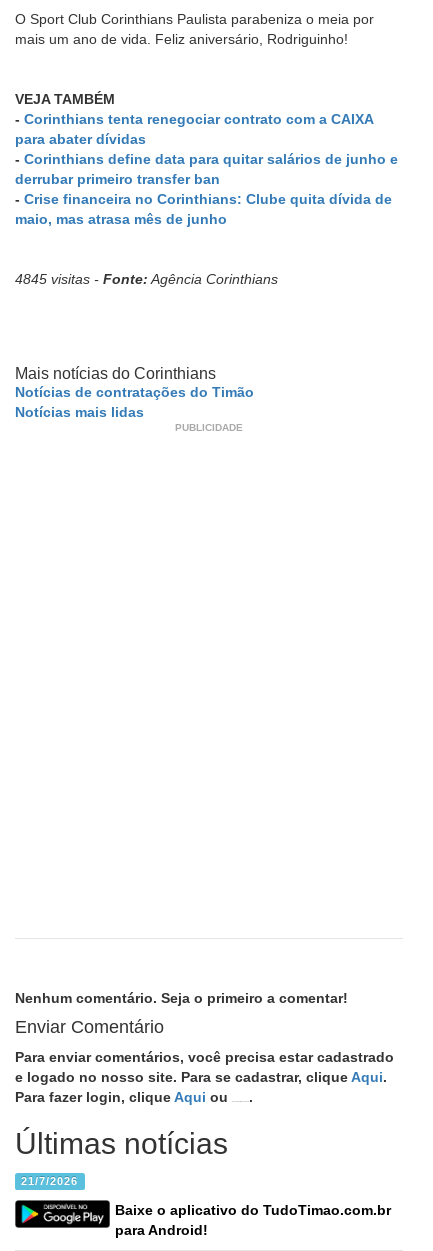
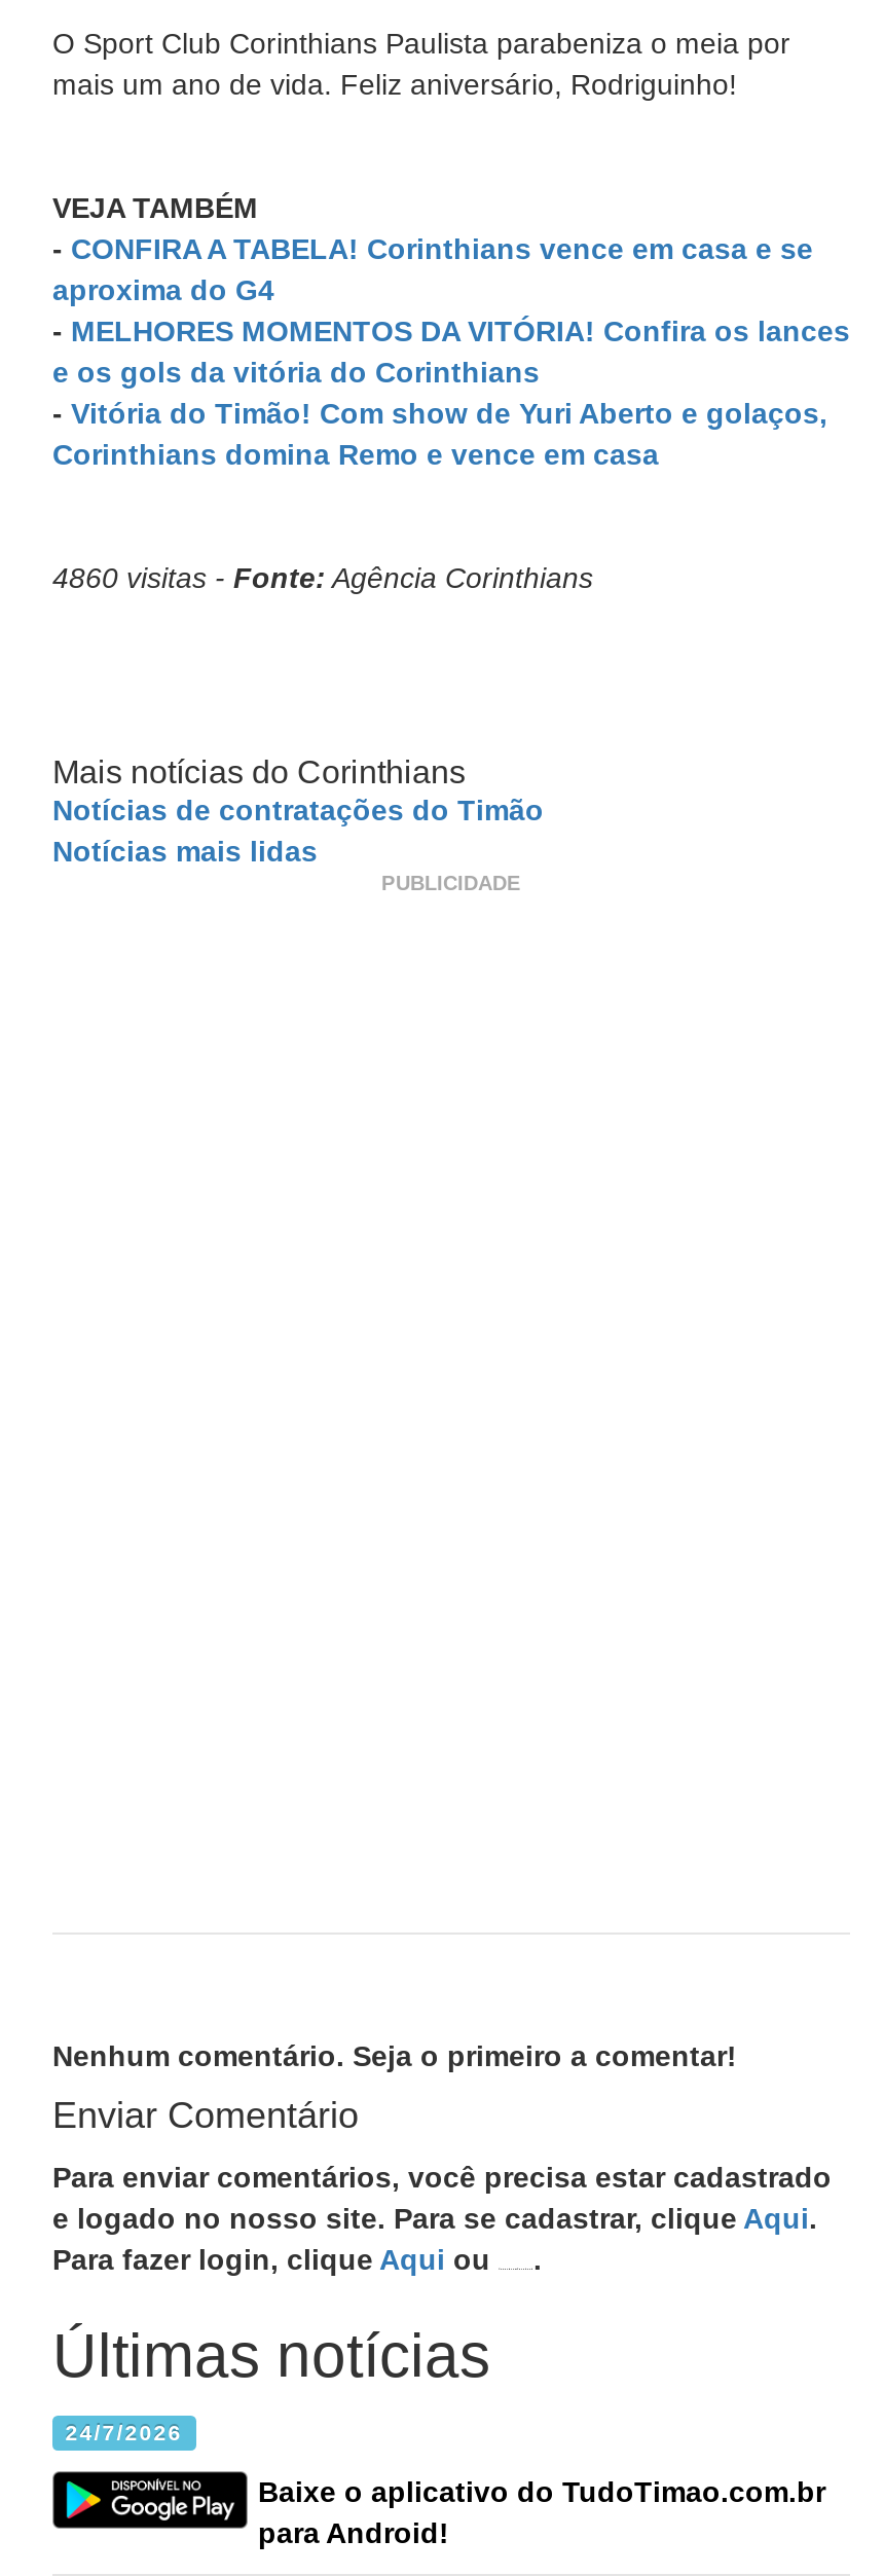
- - Corinthians tenta renegociar contrato com a CAIXA
- para abater dívidas
- - Corinthians define data para quitar salários de junho e
- derrubar primeiro transfer ban
- - Crise financeira no Corinthians: Clube quita dívida de
- maio, mas atrasa mês de junho
+ - CONFIRA A TABELA! Corinthians vence em casa e se
+ aproxima do G4
+ - MELHORES MOMENTOS DA VITÓRIA! Confira os lances
+ e os gols da vitória do Corinthians
+ - Vitória do Timão! Com show de Yuri Aberto e golaços,
+ Corinthians domina Remo e vence em casa

- 4845 visitas - Fonte: Agência Corinthians
+ 4860 visitas - Fonte: Agência Corinthians

- 21/7/2026
+ 24/7/2026
